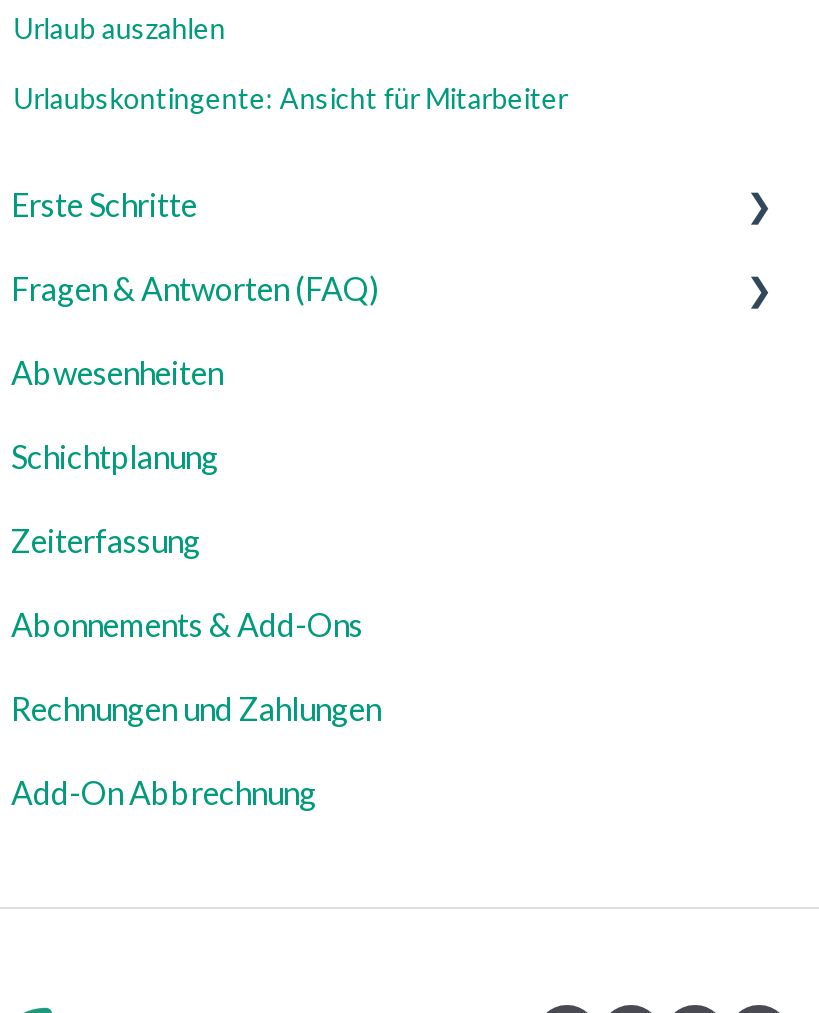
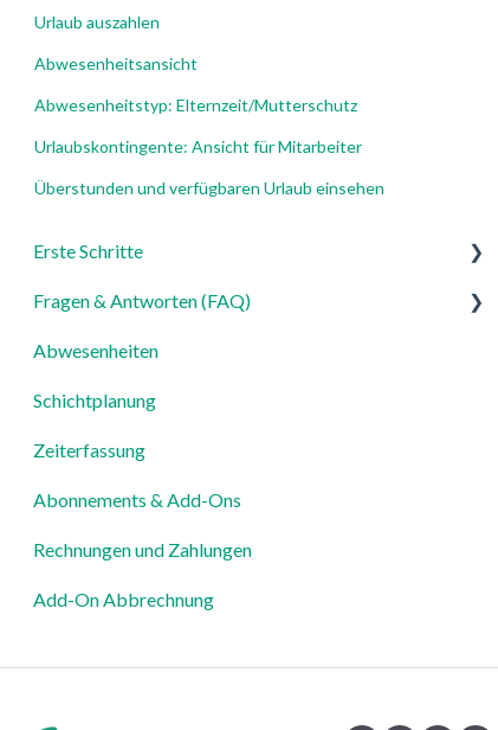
+ Abwesenheitsansicht
+ Abwesenheitstyp: Elternzeit/Mutterschutz

+ Überstunden und verfügbaren Urlaub einsehen
